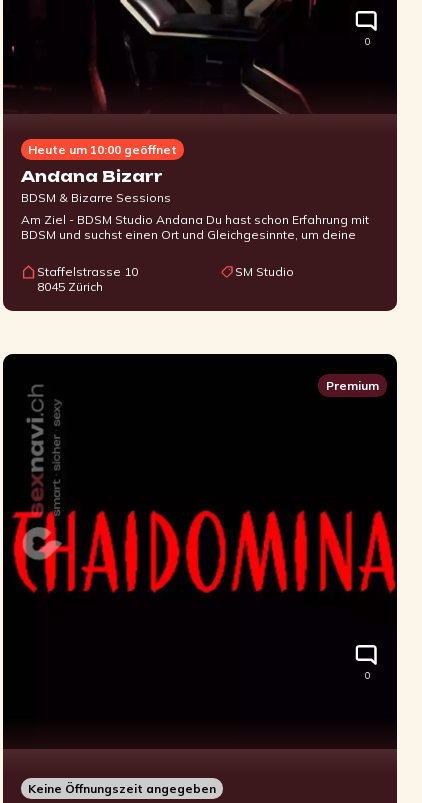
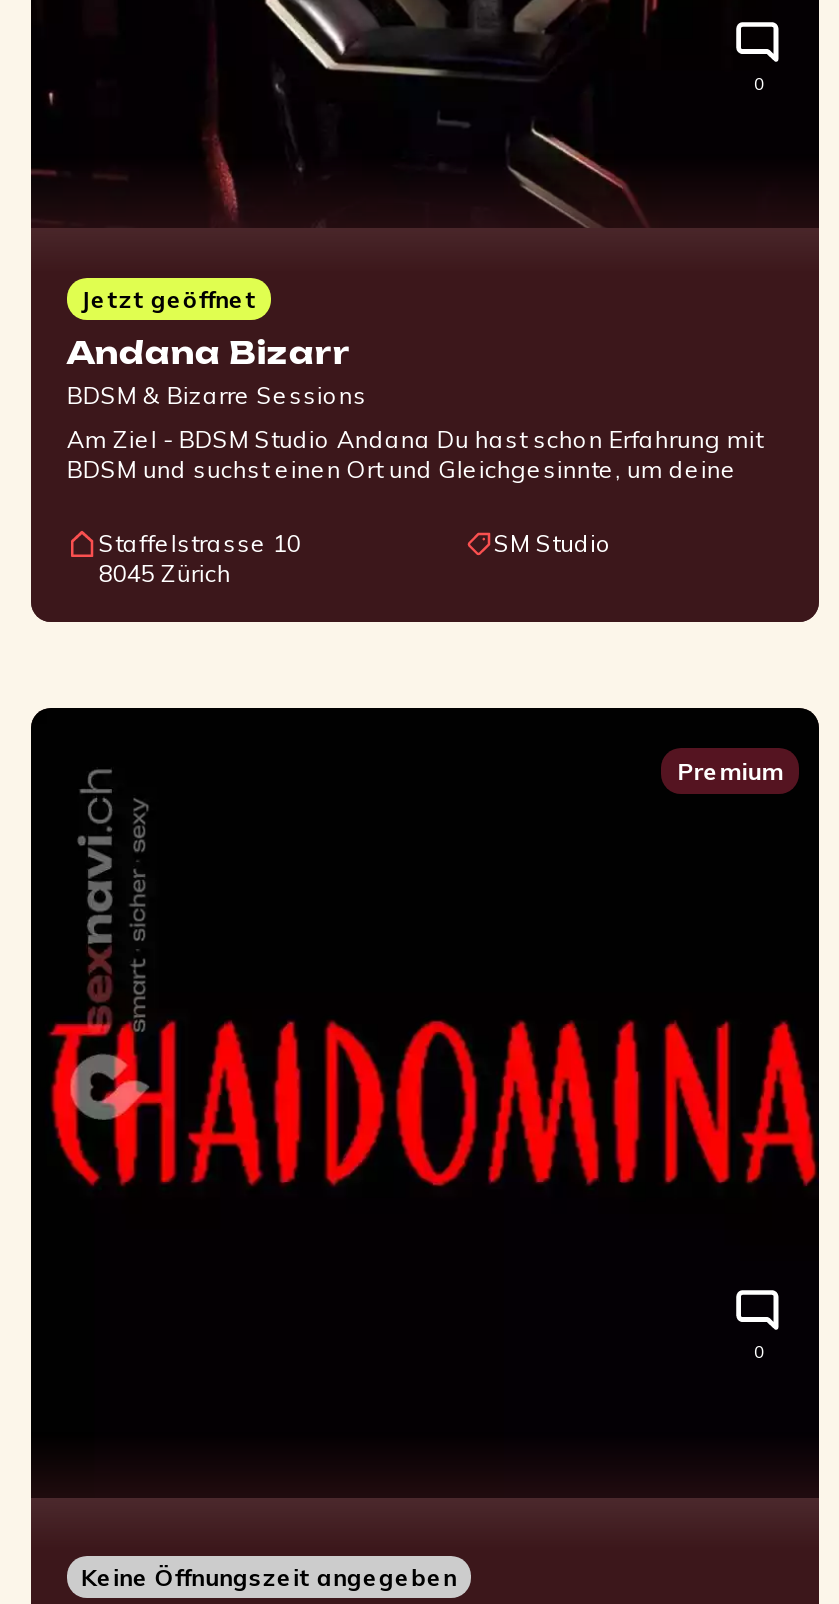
- Heute um 10:00 geöffnet
+ Jetzt geöffnet
